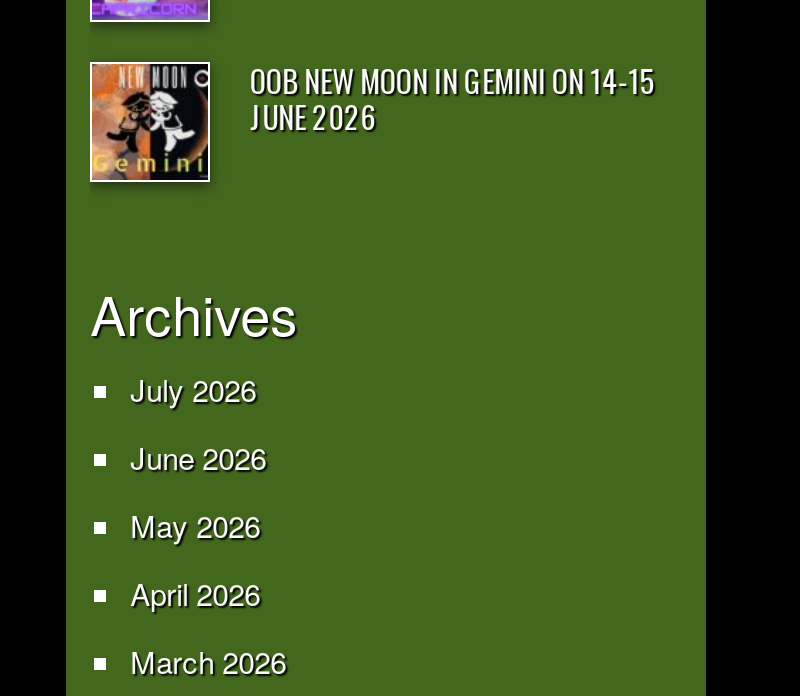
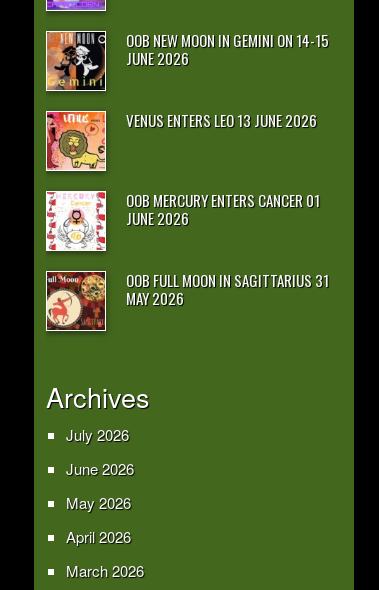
+ [image]
+ VENUS ENTERS LEO 13 JUNE 2026

+ [image]
+ OOB MERCURY ENTERS CANCER 01
+ JUNE 2026
+ OOB FULL MOON IN SAGITTARIUS 31
+ MAY 2026

+ [image]
